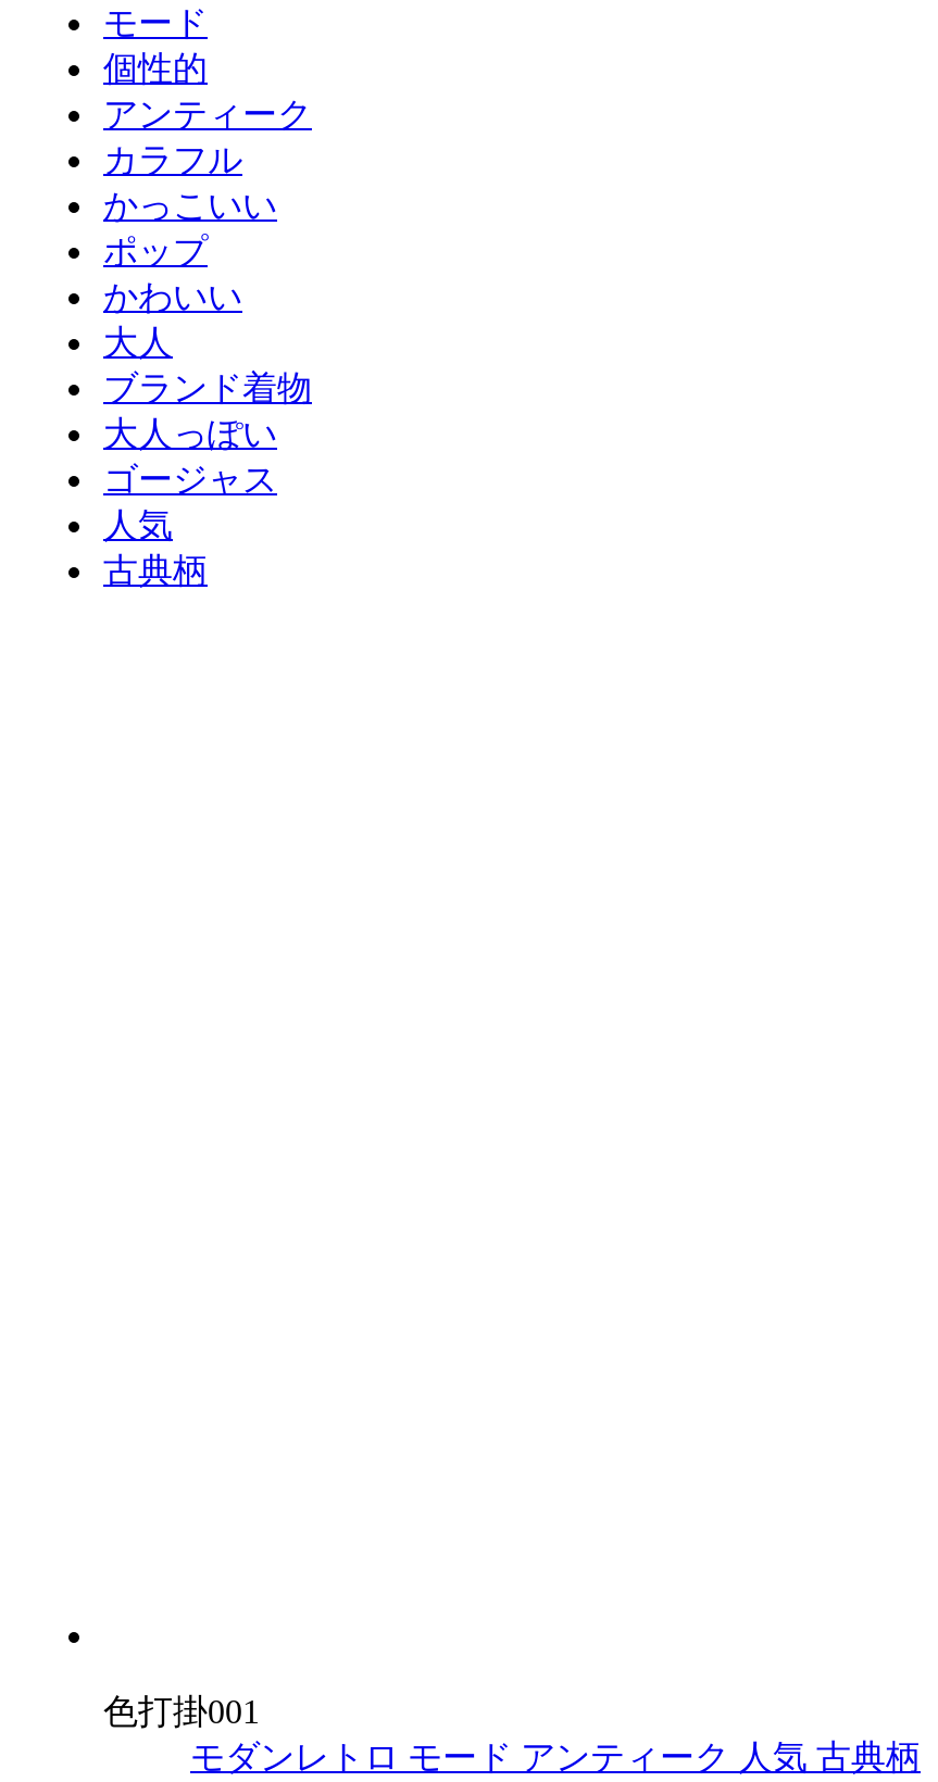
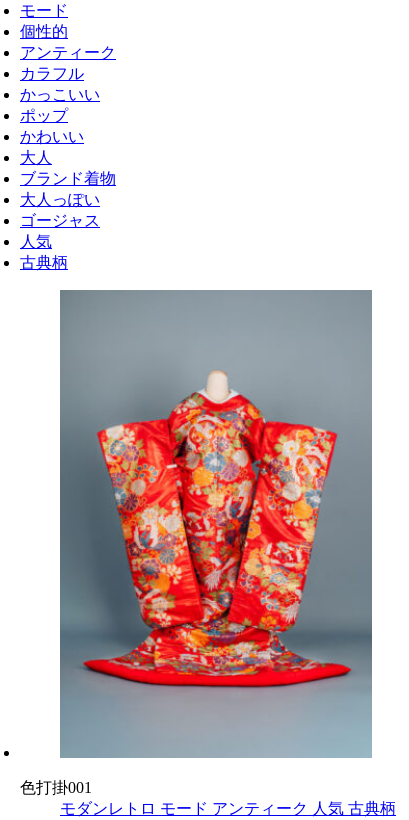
+ [image]
